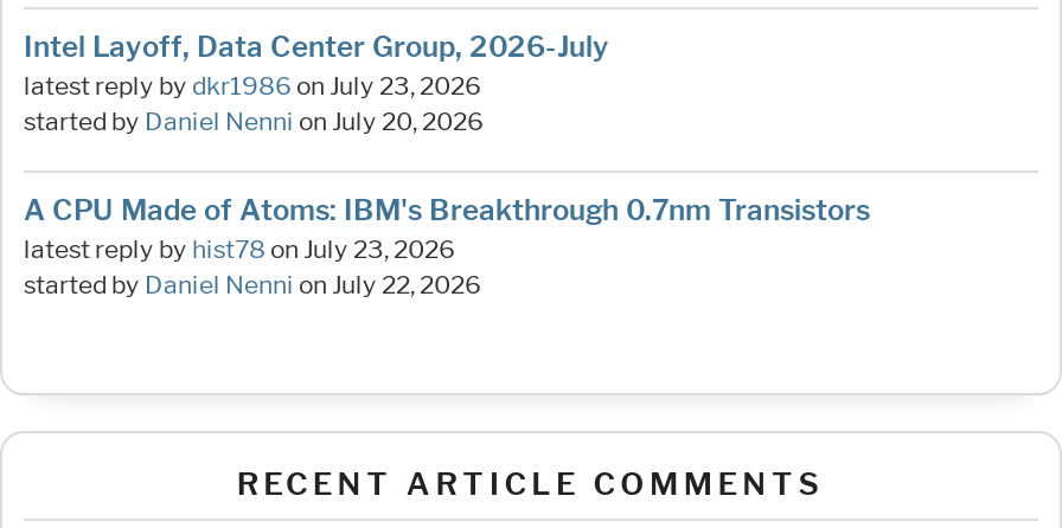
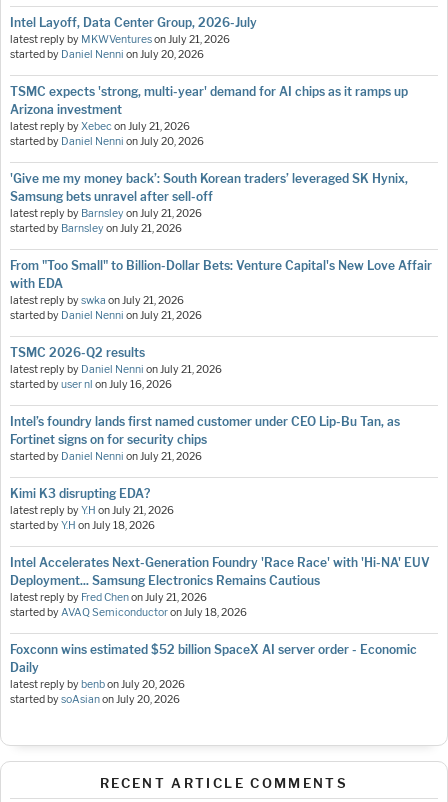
- latest reply by dkr1986 on July 23, 2026
+ latest reply by MKWVentures on July 21, 2026

- A CPU Made of Atoms: IBM's Breakthrough 0.7nm Transistors
- latest reply by hist78 on July 23, 2026
- started by Daniel Nenni on July 22, 2026
+ TSMC expects 'strong, multi-year' demand for AI chips as it ramps up
+ Arizona investment
+ latest reply by Xebec onJuly 21, 2026
+ started by Daniel Nenni on July 20, 2026
+ 'Give me my money back’: South Korean traders’ leveraged SK Hynix,
+ Samsung bets unravel after sell-off
+ latest reply by Barnsley onJuly 21, 2026
+ started by Barnsley onJuly 21, 2026
+ From "Too Small" to Billion-Dollar Bets: Venture Capital's New Love Affair
+ with EDA
+ latest reply by swka onJuly 21, 2026
+ started by Daniel Nenni onJuly 21, 2026
+ TSMC 2026-Q2 results
+ latest reply by Daniel Nenni onJuly 21, 2026
+ started by user nl onJuly 16, 2026
+ Intel’s foundry lands first named customer under CEO Lip-Bu Tan, as
+ Fortinet signs on for security chips
+ started by Daniel Nenni onJuly 21, 2026
+ Kimi K3 disrupting EDA?
+ latest reply by Y.H onJuly 21, 2026
+ started by Y.H onJuly 18, 2026
+ Intel Accelerates Next-Generation Foundry 'Race Race' with 'Hi-NA' EUV
+ Deployment... Samsung Electronics Remains Cautious
+ latest reply by Fred Chen onJuly 21, 2026
+ started by AVAQ SemiconductoronJuly 18, 2026
+ Foxconn wins estimated $52 billion SpaceX AI server order - Economic
+ Daily
+ latest reply by benbonJuly 20, 2026
+ started by soAsian onJuly 20, 2026
